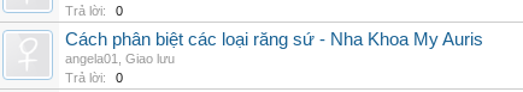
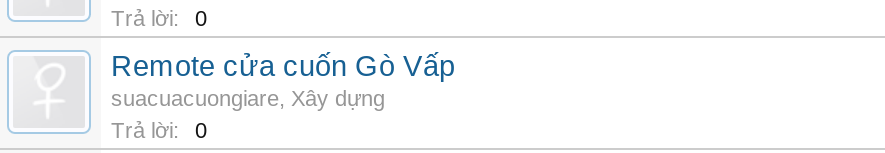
- Cách phân biệt các loại răng sứ - Nha Khoa My Auris
- angela01, Giao lưu
+ Remote cửa cuốn Gò Vấp
+ suacuacuongiare, Xây dựng
